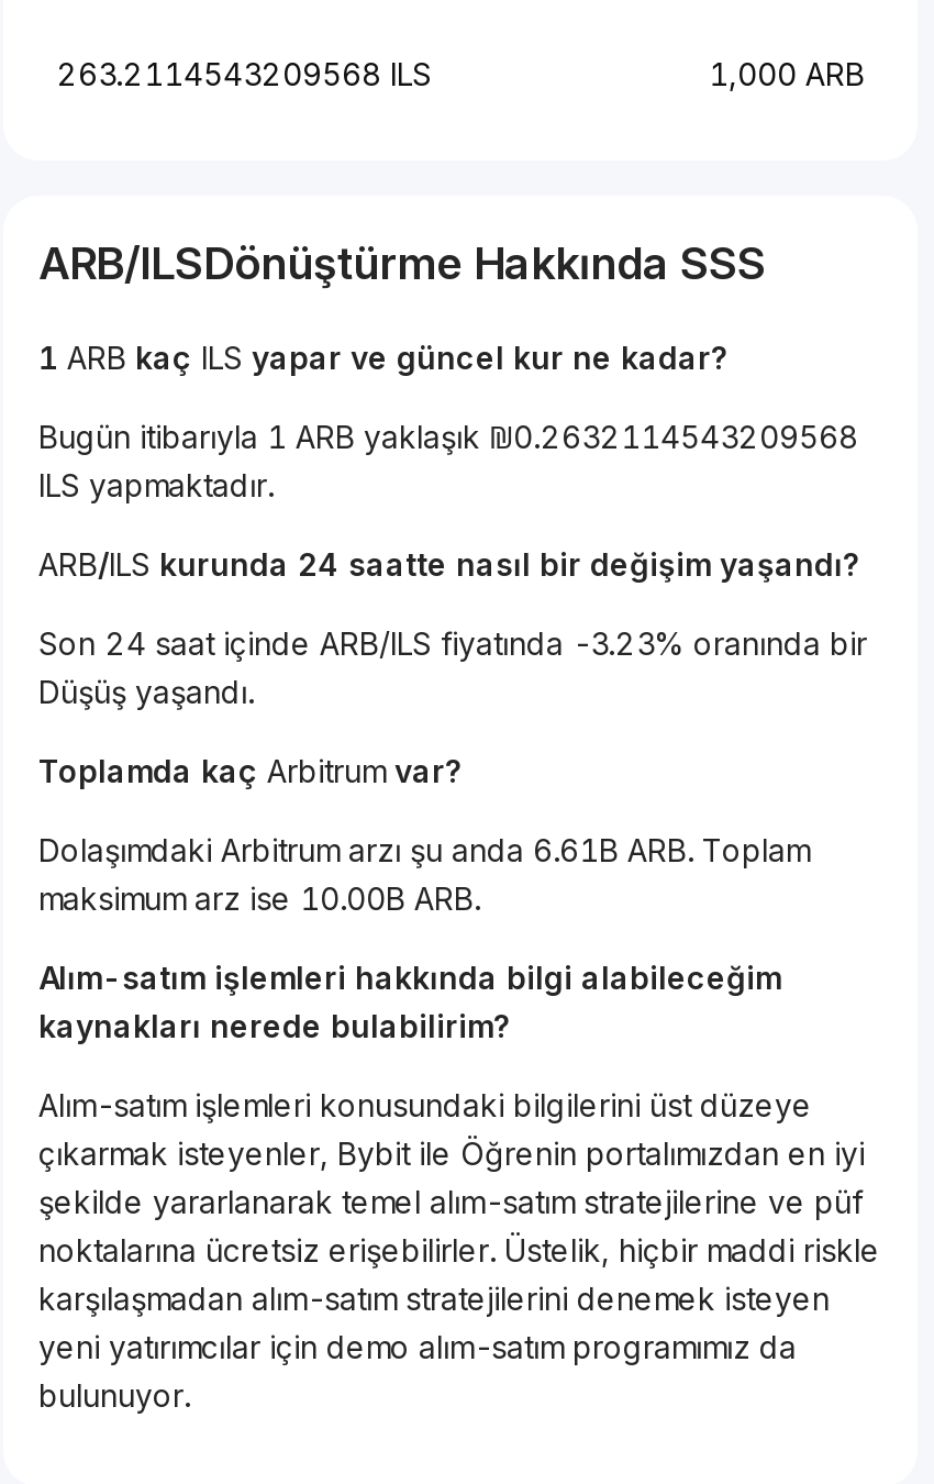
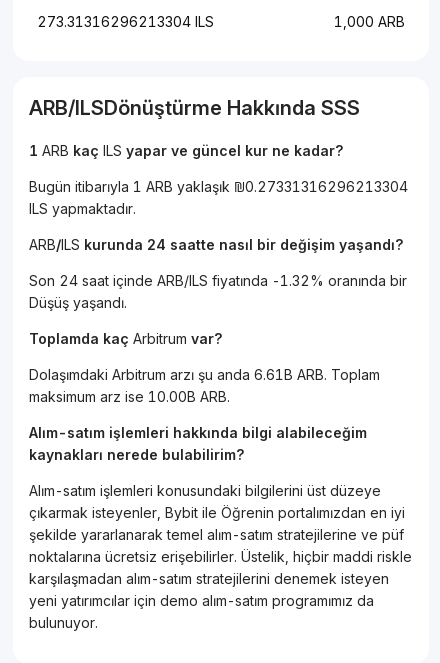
- 263.2114543209568 ILS
+ 273.31316296213304 ILS

- Bugün itibarıyla 1 ARB yaklaşık ₪0.2632114543209568
+ Bugün itibarıyla 1 ARB yaklaşık ₪0.27331316296213304

- Son 24 saat içinde ARB/ILS fiyatında -3.23% oranında bir
+ Son 24 saat içinde ARB/ILS fiyatında -1.32% oranında bir
